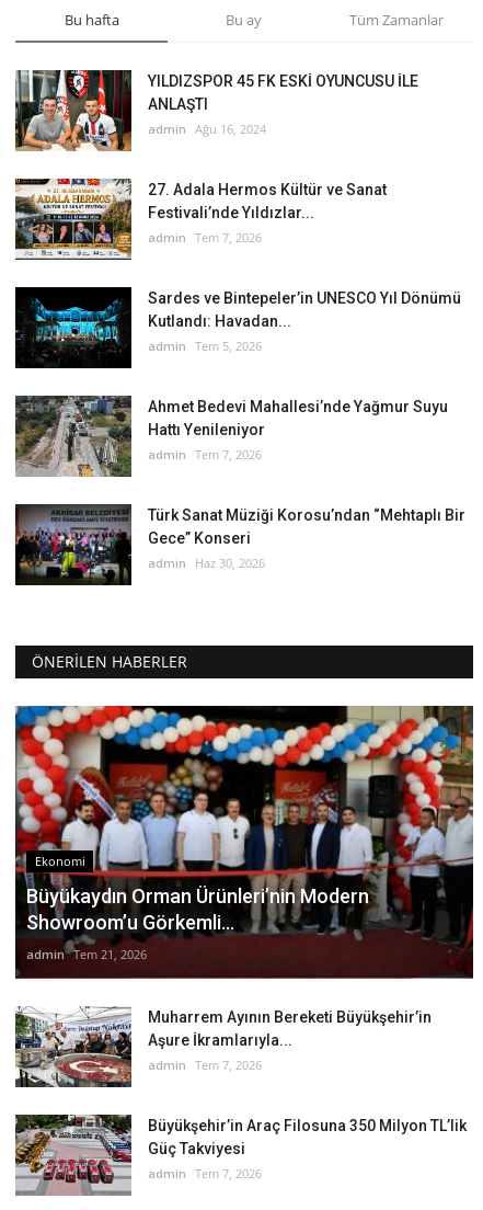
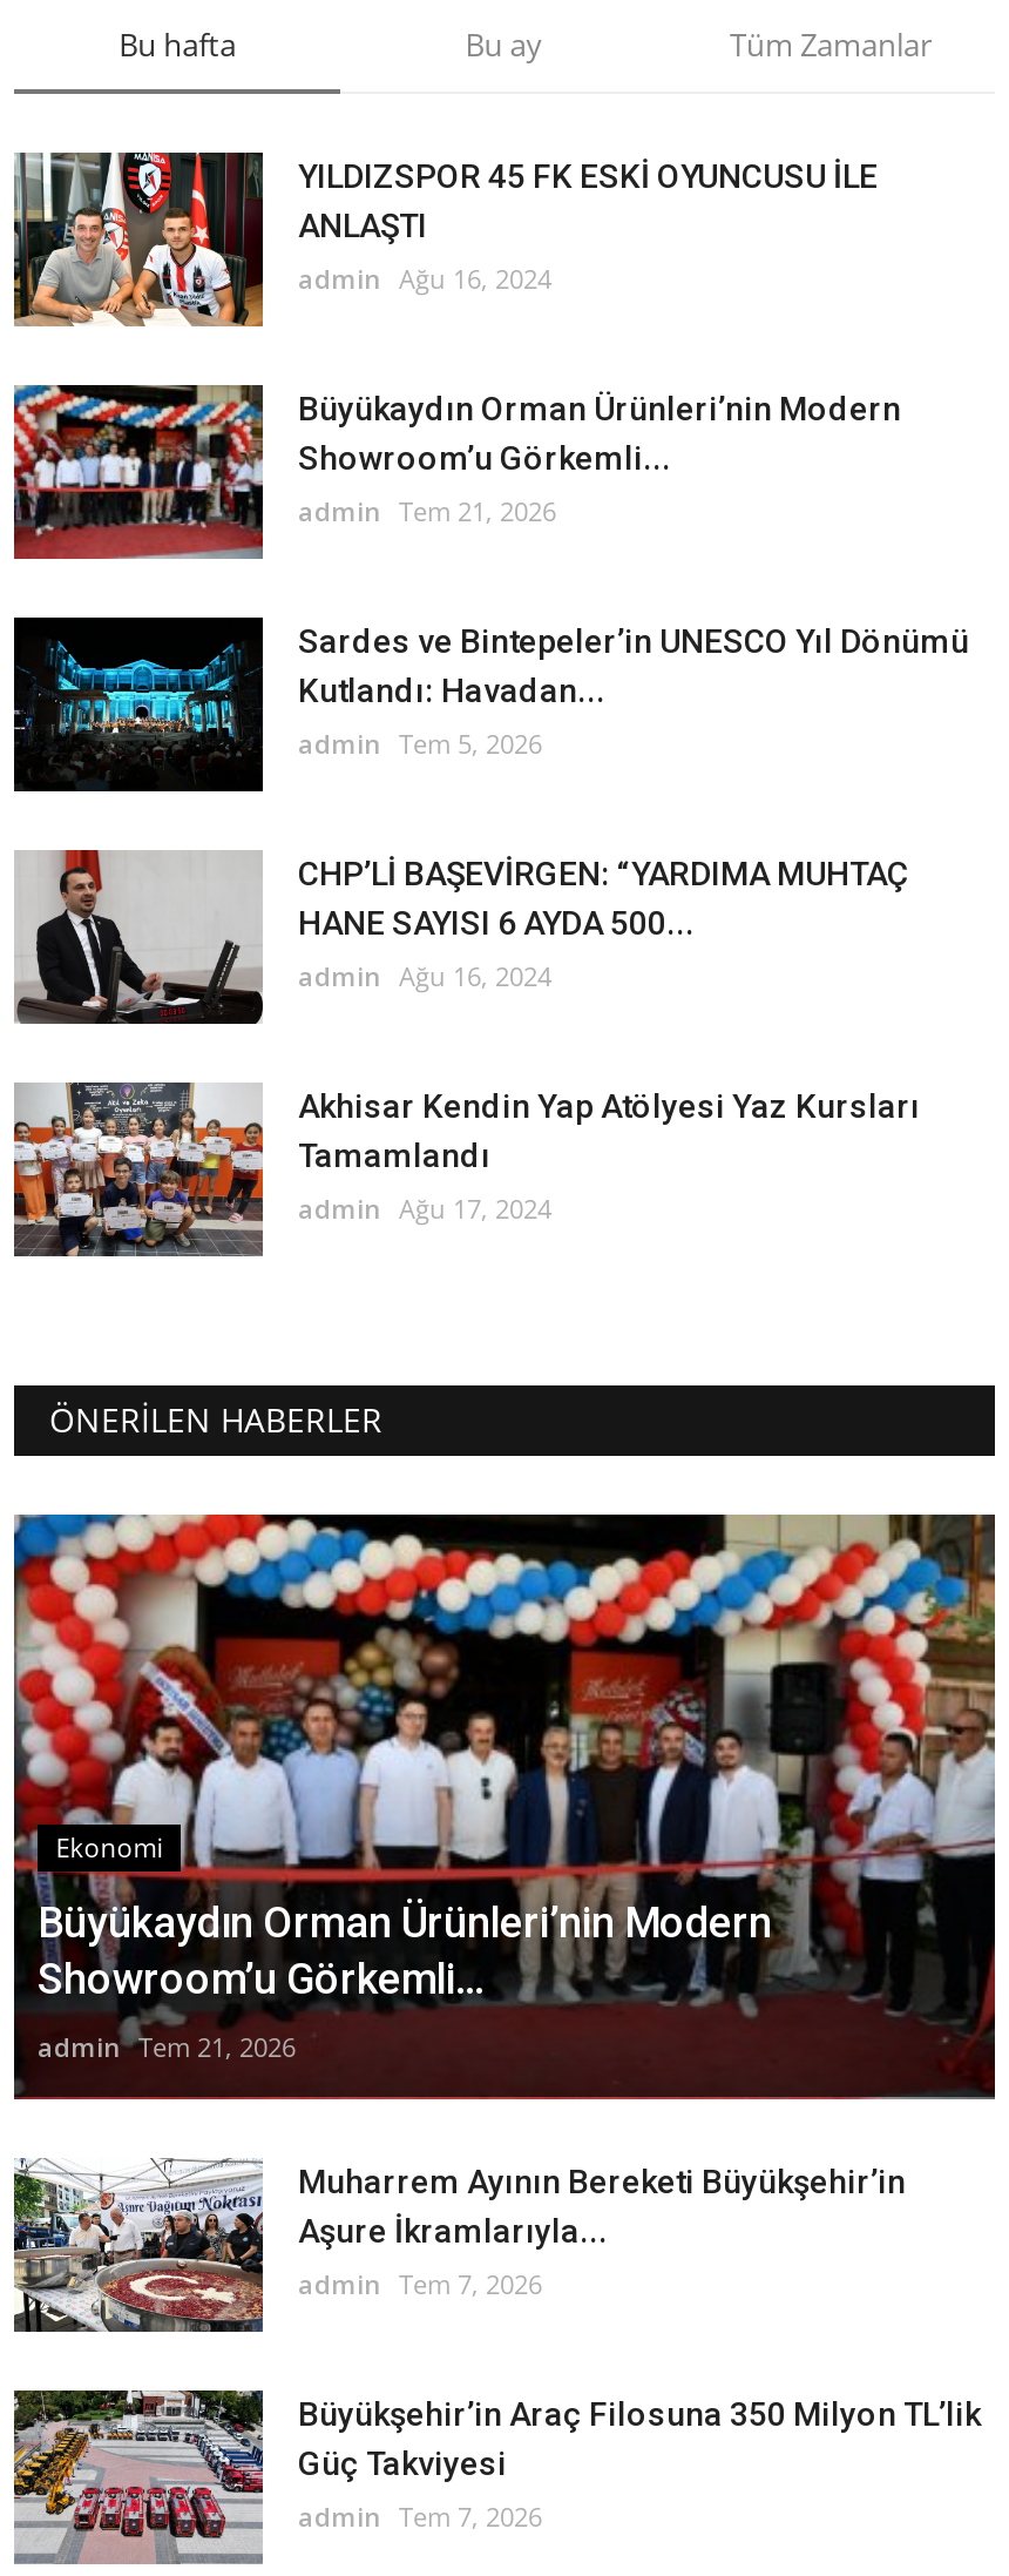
- [image]
- 27. Adala Hermos Kültür ve Sanat
- Festivali’nde Yıldızlar...
- admin Tem 7, 2026
+ [image]
+ Büyükaydın Orman Ürünleri’nin Modern
+ Showroom’u Görkemli...
+ admin Tem 21, 2026

- [image]
- Ahmet Bedevi Mahallesi’nde Yağmur Suyu
- Hattı Yenileniyor
- admin Tem 7, 2026
+ [image]
+ CHP’Lİ BAŞEVİRGEN: “YARDIMA MUHTAÇ
+ HANE SAYISI 6 AYDA 500...
+ admin Ağu 16, 2024

- [image]
- Türk Sanat Müziği Korosu’ndan “Mehtaplı Bir
- Gece” Konseri
- admin Haz 30, 2026
+ [image]
+ Akhisar Kendin Yap Atölyesi Yaz Kursları
+ Tamamlandı
+ admin Ağu 17, 2024
